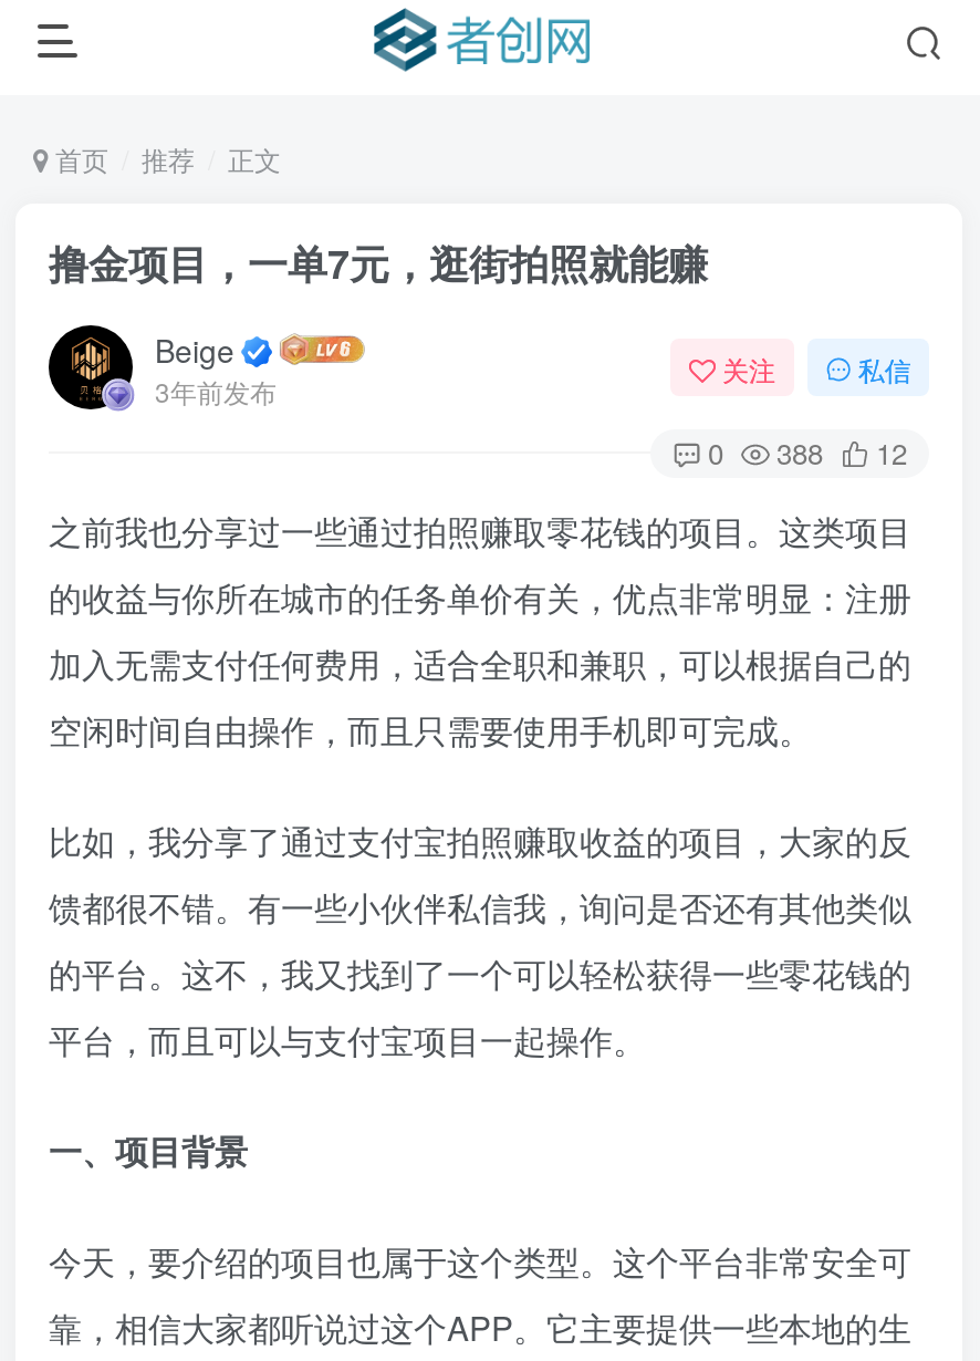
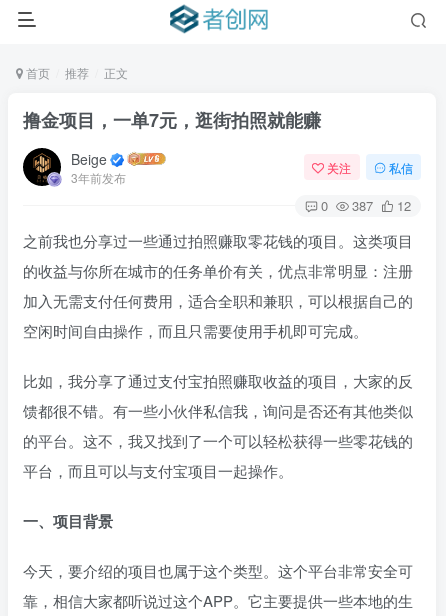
- 0 388 12
+ 0 387 12
